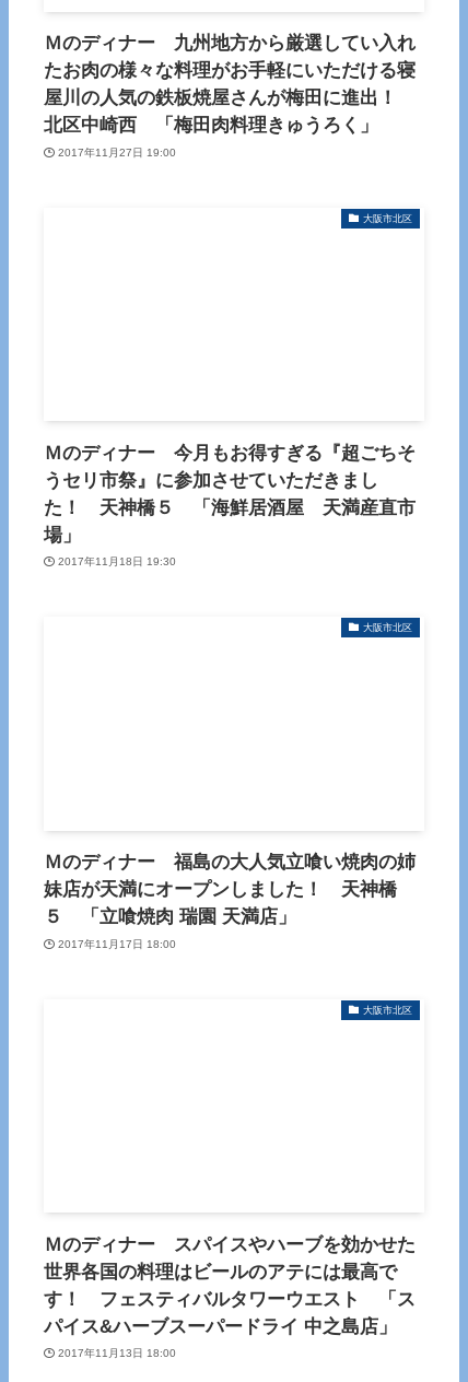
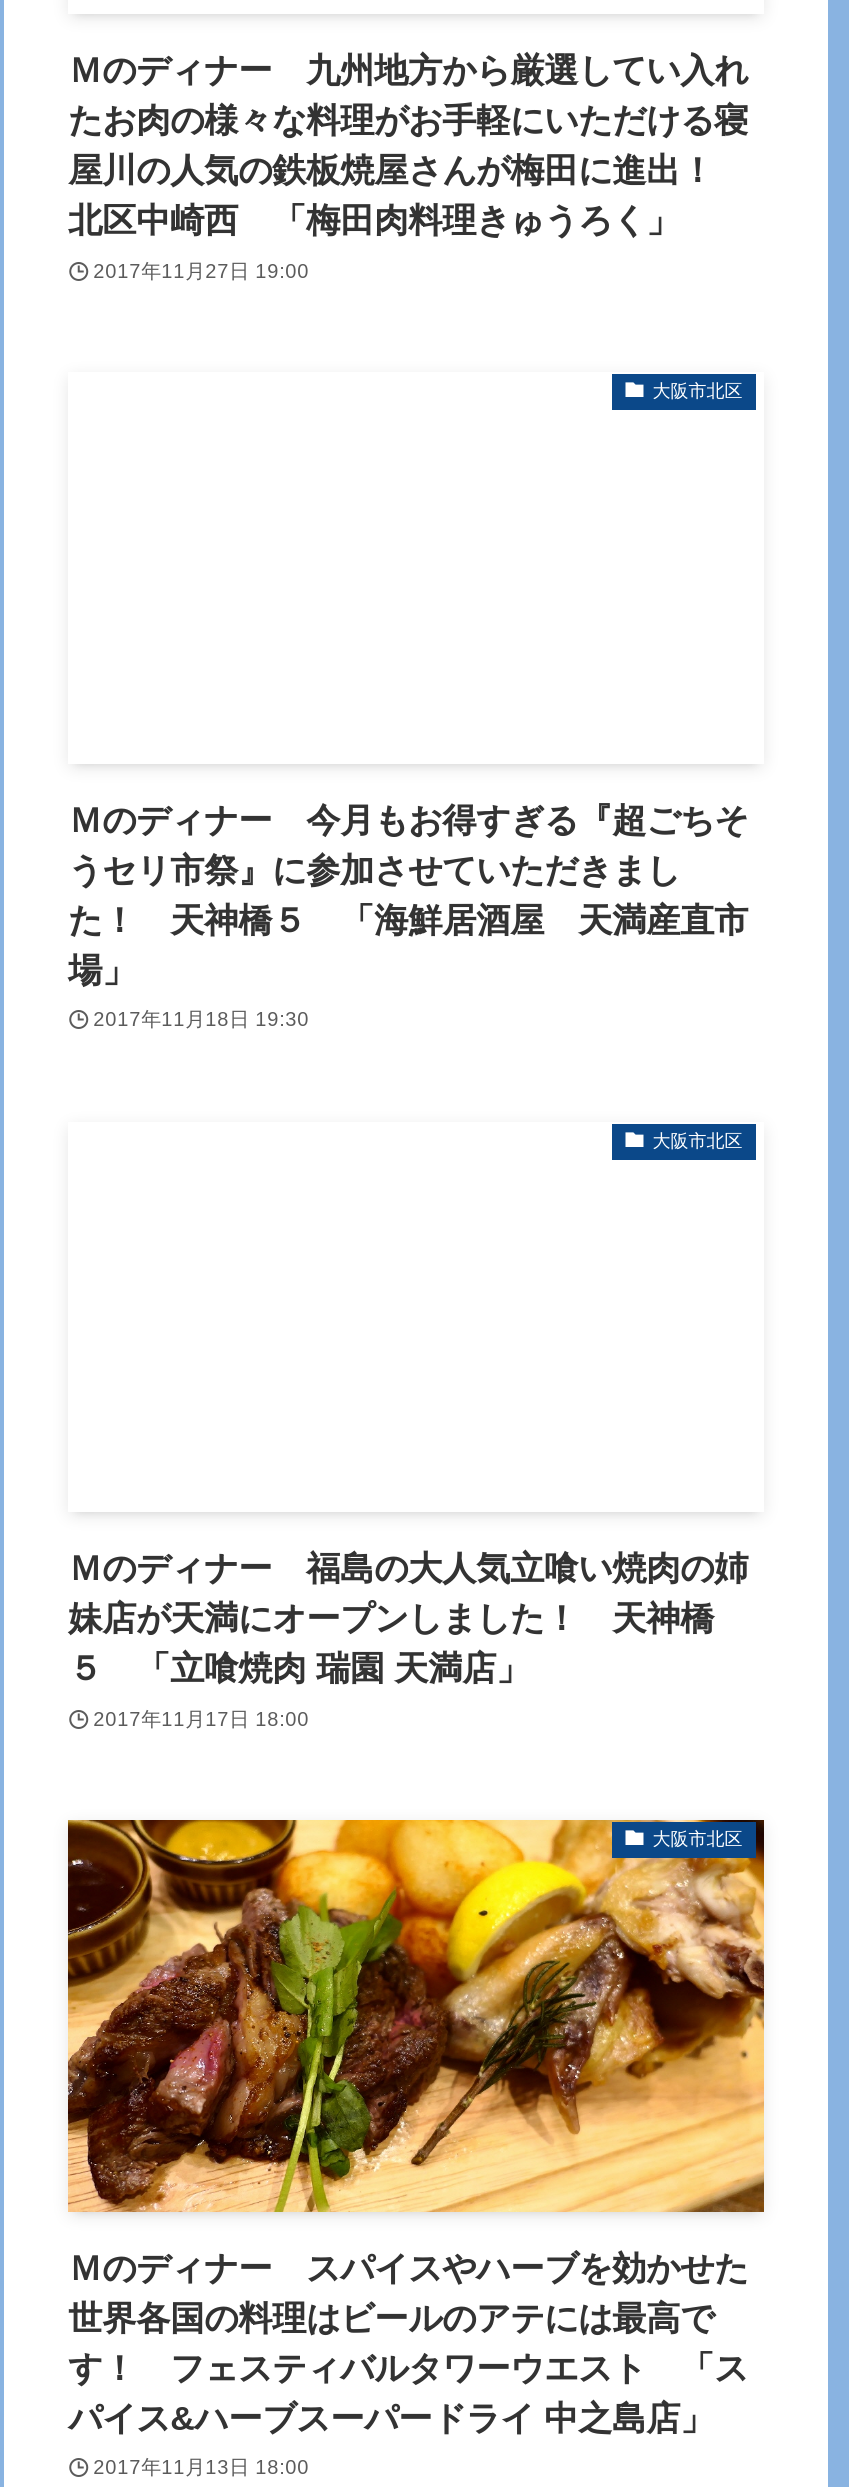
+ [image]
